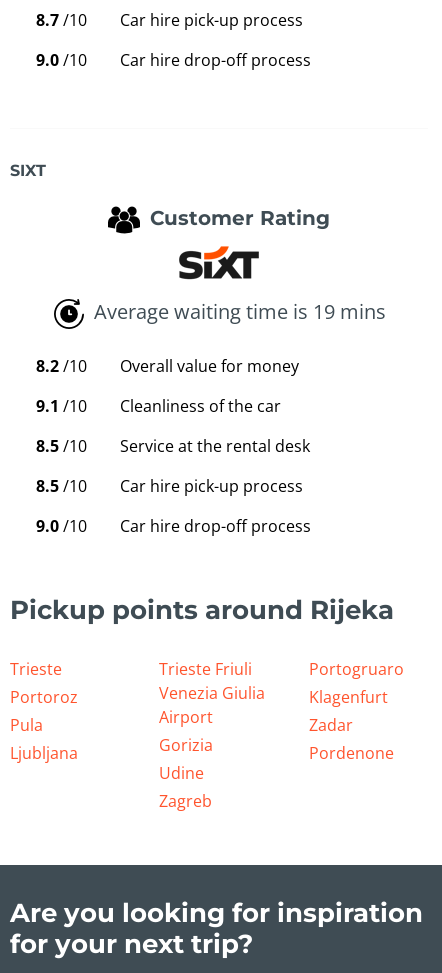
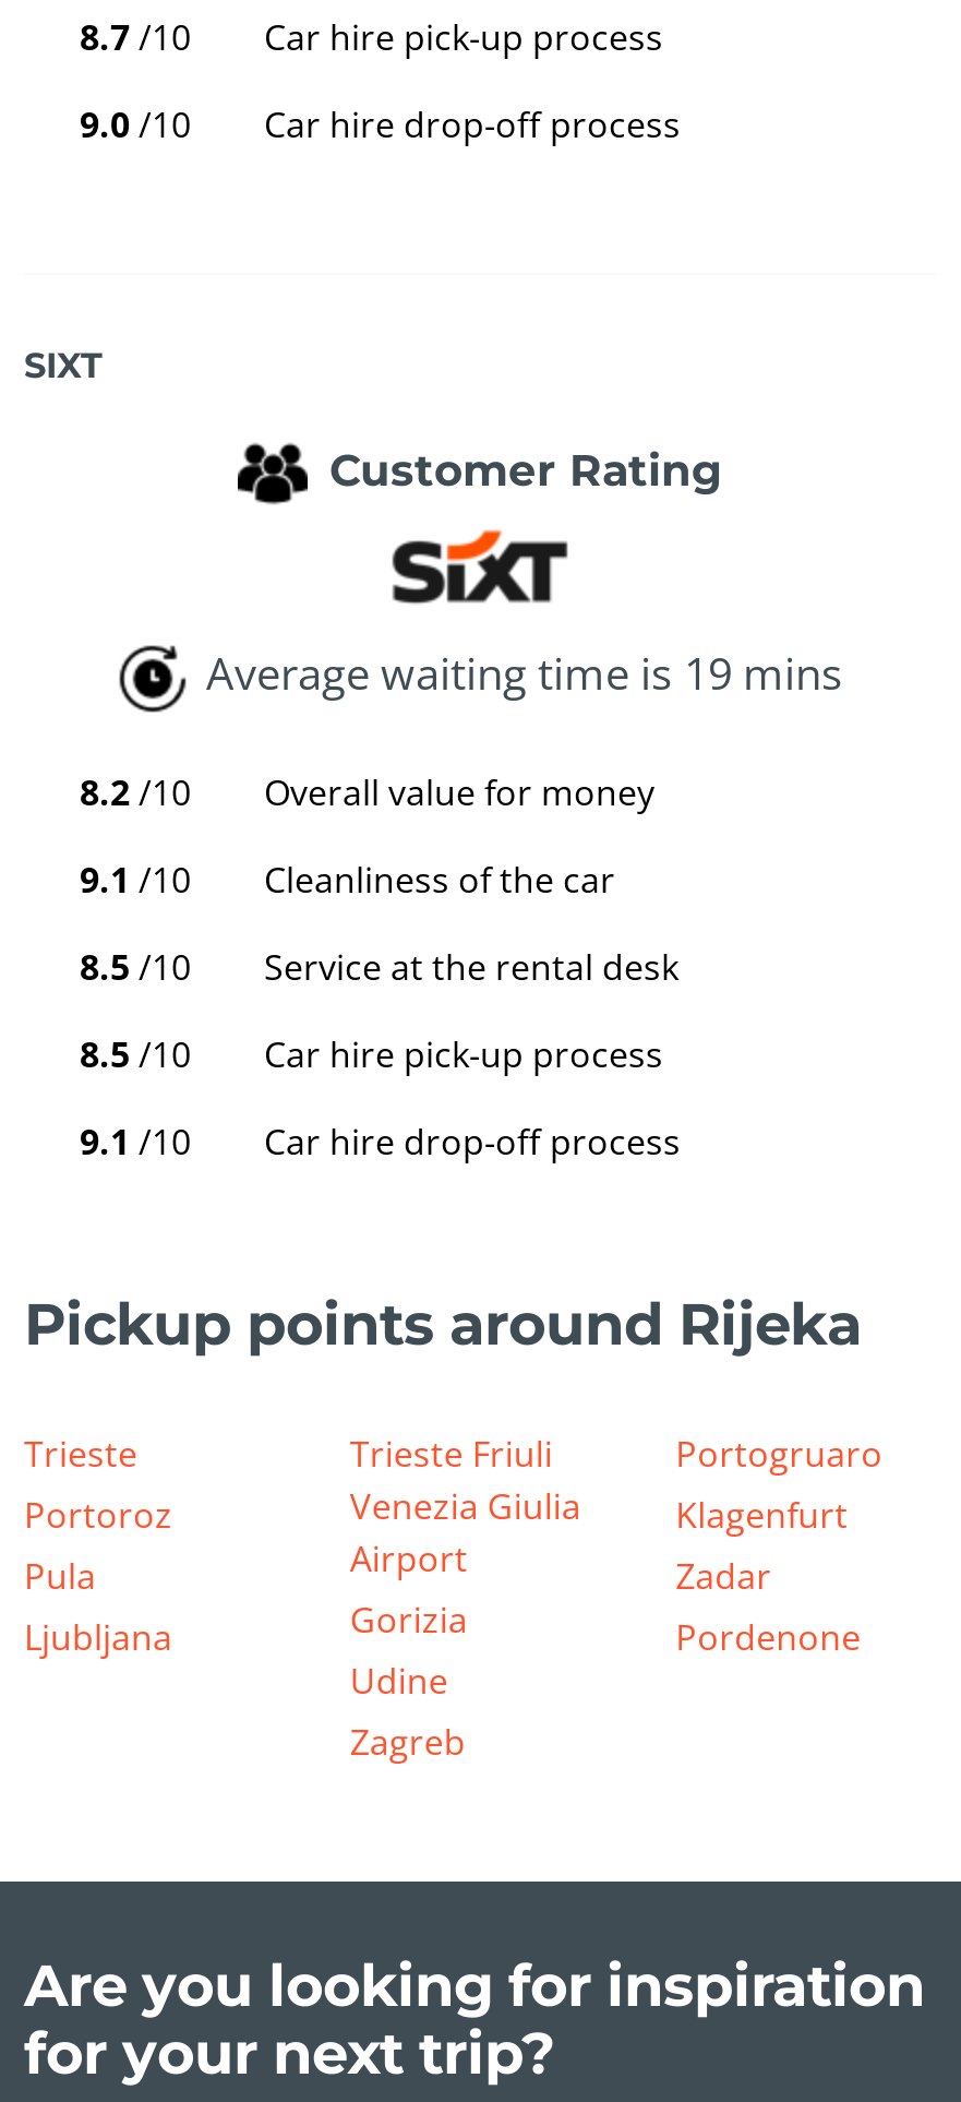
- 9.0 /10 Car hire drop-off process
+ 9.1 /10 Car hire drop-off process
